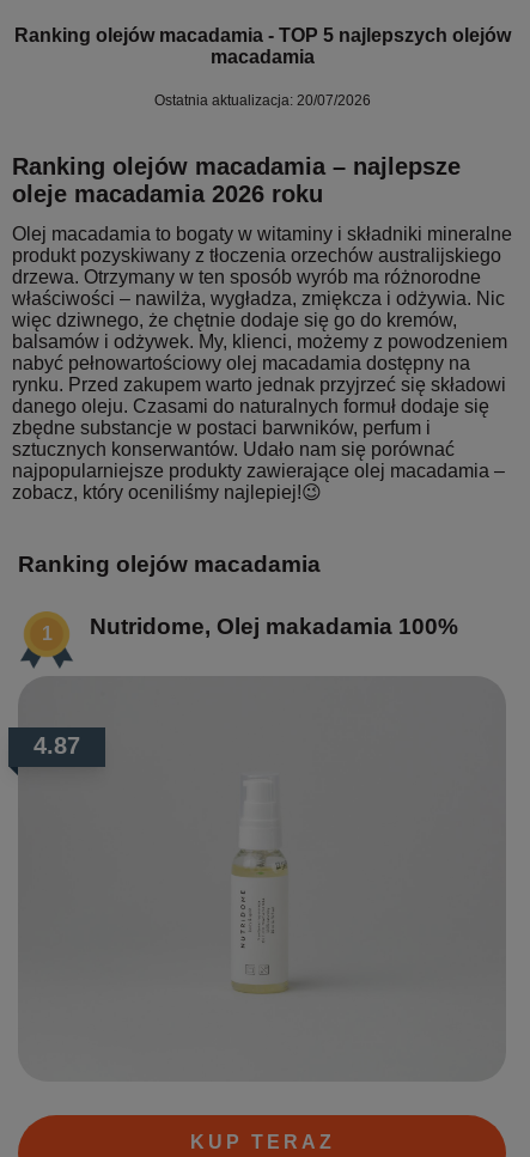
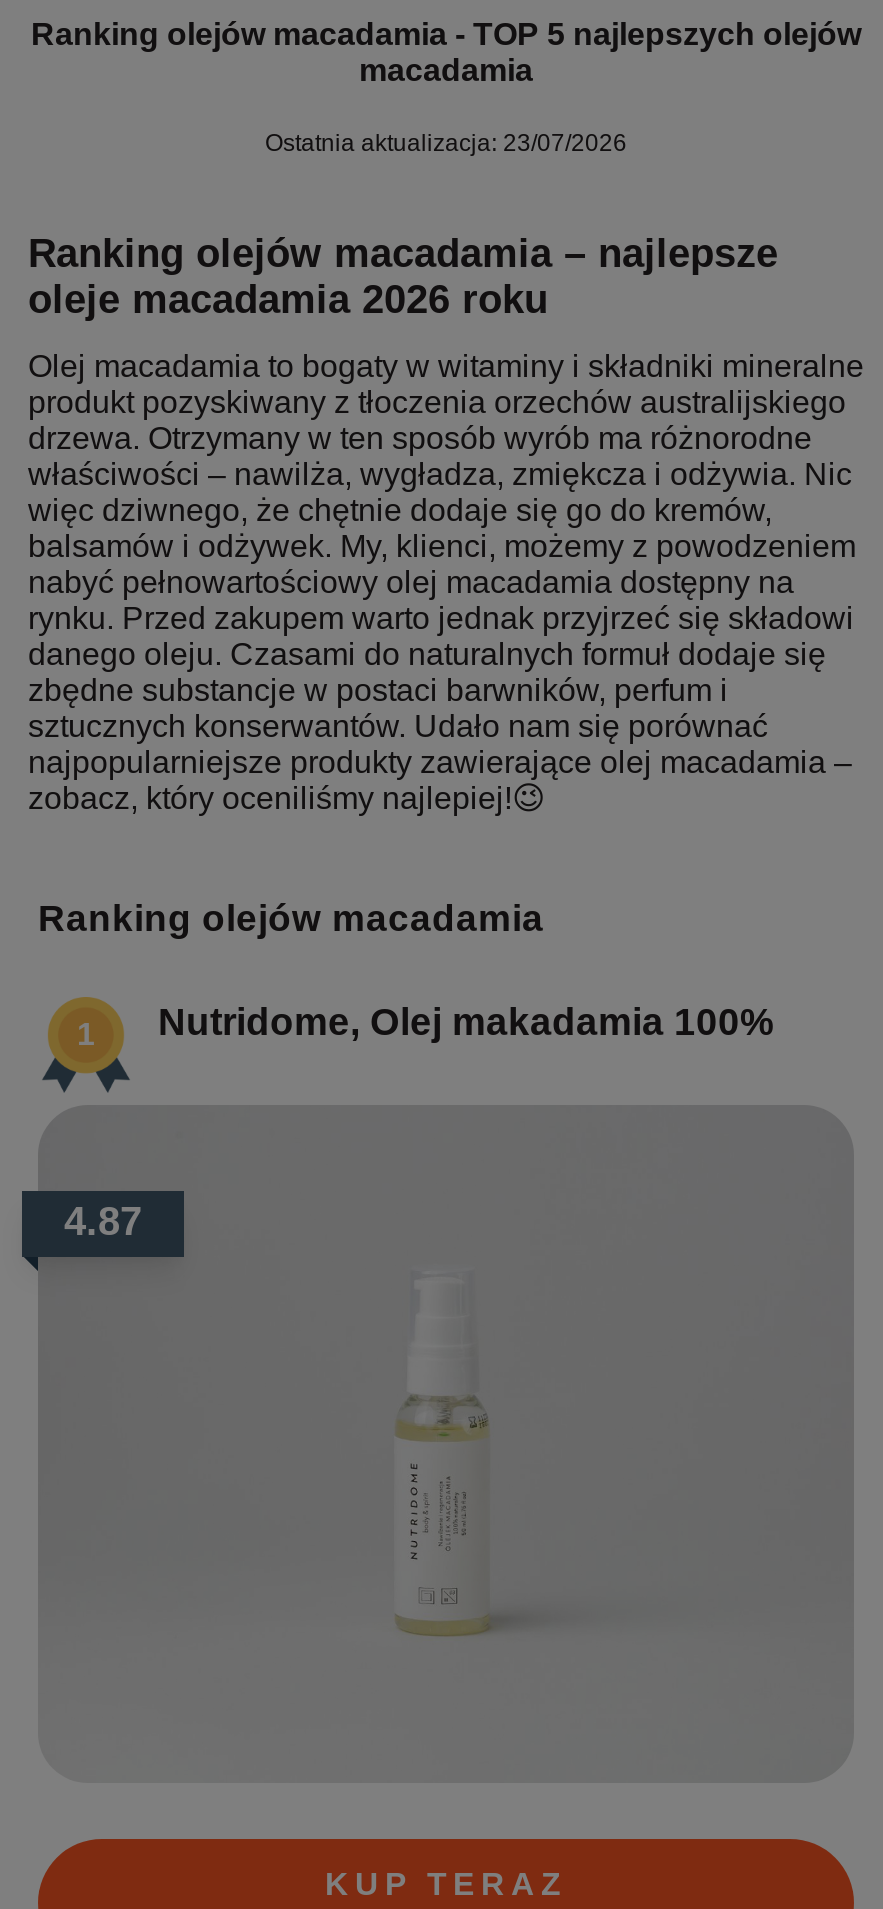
- Ostatnia aktualizacja: 20/07/2026
+ Ostatnia aktualizacja: 23/07/2026
